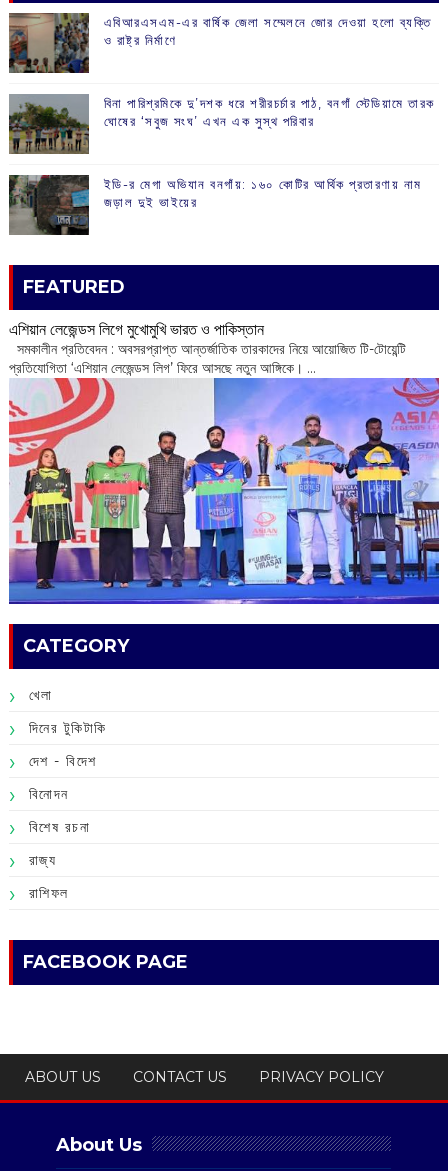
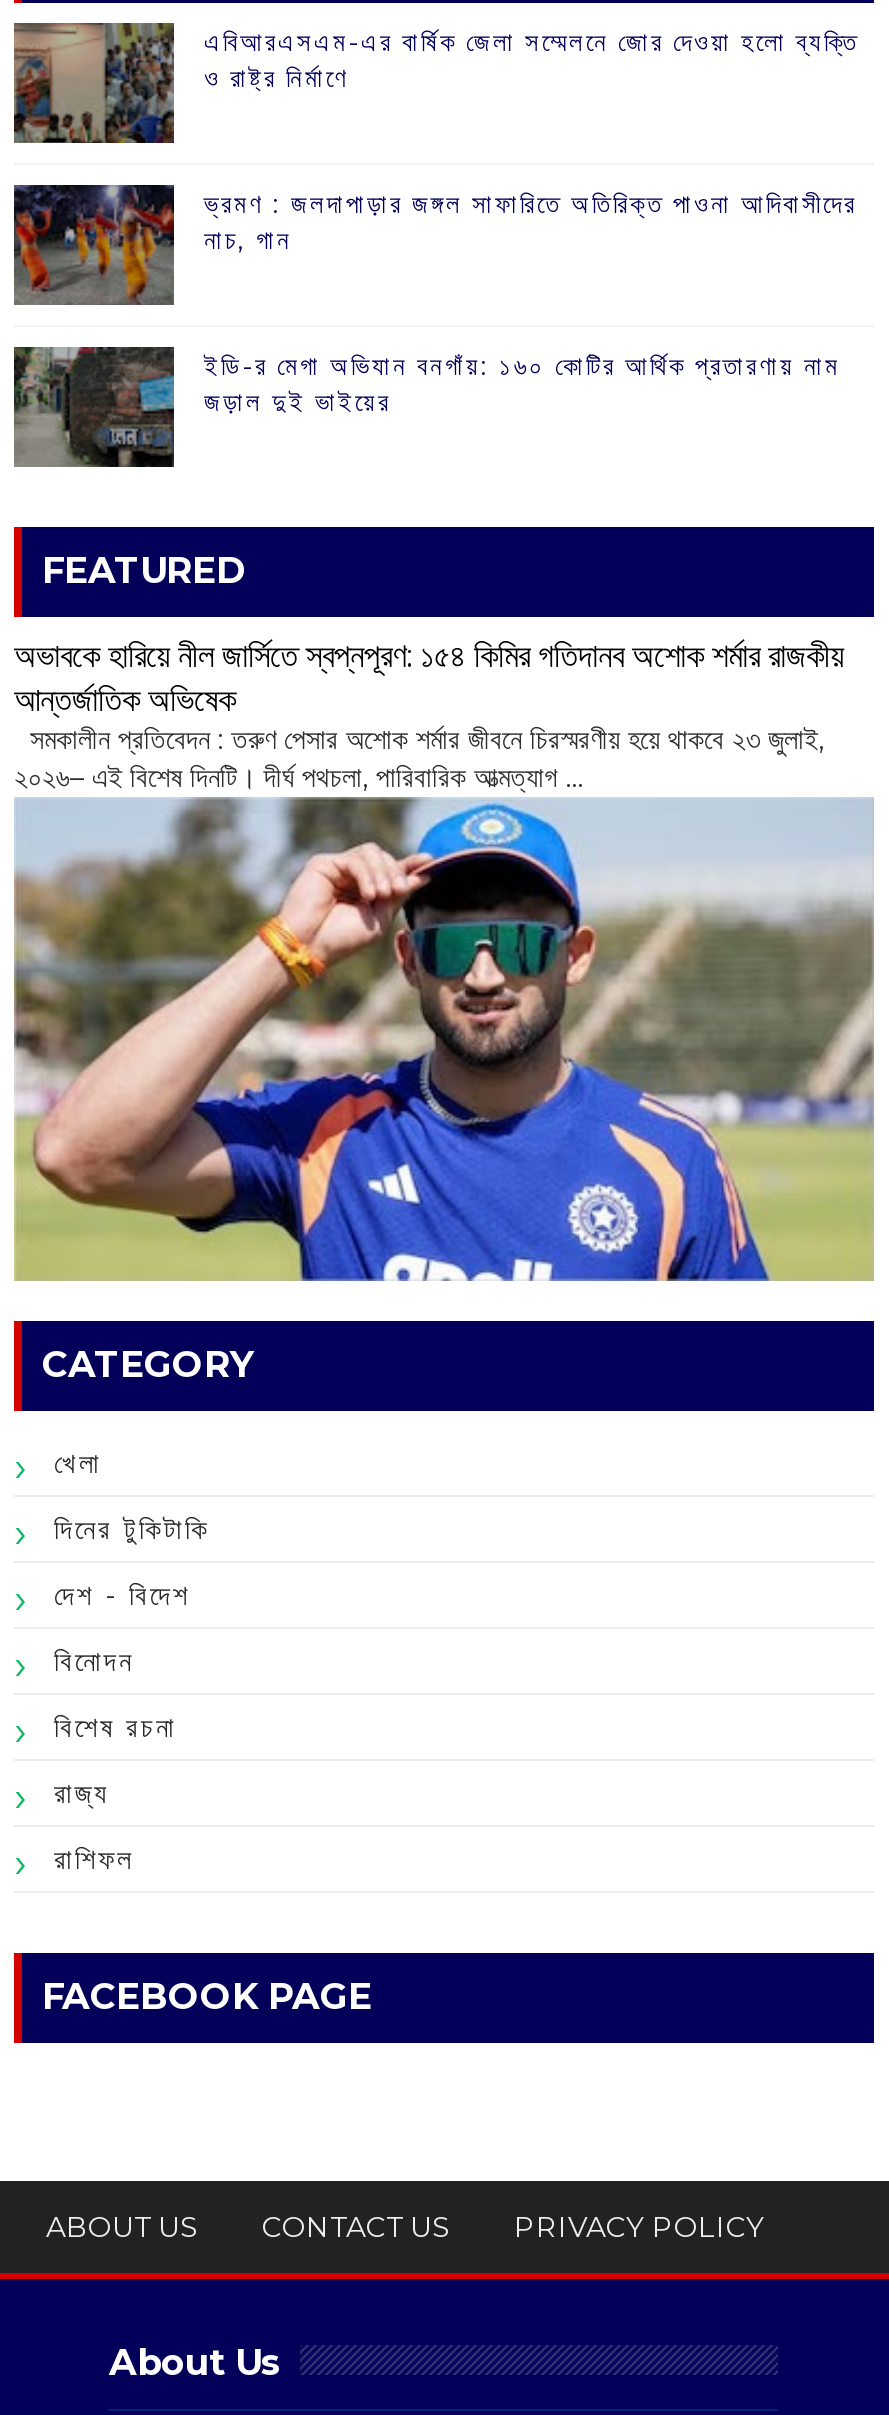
- [image]
- বিনা পারিশ্রমিকে দু’দশক ধরে শরীরচর্চার পাঠ, বনগাঁ স্টেডিয়ামে তারক
- ঘোষের ‘সবুজ সংঘ’ এখন এক সুস্থ পরিবার
+ [image]
+ ‌ভ্রমণ : জলদাপাড়ার জঙ্গল সাফারিতে অতিরিক্ত পাওনা আদিবাসীদের
+ নাচ, গান

- এশিয়ান লেজেন্ডস লিগে মুখোমুখি ভারত ও পাকিস্তান
- ‌ সমকালীন প্রতিবেদন : অবসরপ্রাপ্ত আন্তর্জাতিক তারকাদের নিয়ে আয়োজিত টি-টোয়েন্টি
- প্রতিযোগিতা ‘এশিয়ান লেজেন্ডস লিগ’ ফিরে আসছে নতুন আঙ্গিকে। ...
+ অভাবকে হারিয়ে নীল জার্সিতে স্বপ্নপূরণ: ১৫৪ কিমির গতিদানব অশোক শর্মার রাজকীয়
+ আন্তর্জাতিক অভিষেক
+ ‌ সমকালীন প্রতিবেদন : তরুণ পেসার অশোক শর্মার জীবনে চিরস্মরণীয় হয়ে থাকবে ২৩ জুলাই,
+ ২০২৬– এই বিশেষ দিনটি। দীর্ঘ পথচলা, পারিবারিক আত্মত্যাগ ...

- [image]
+ [image]
